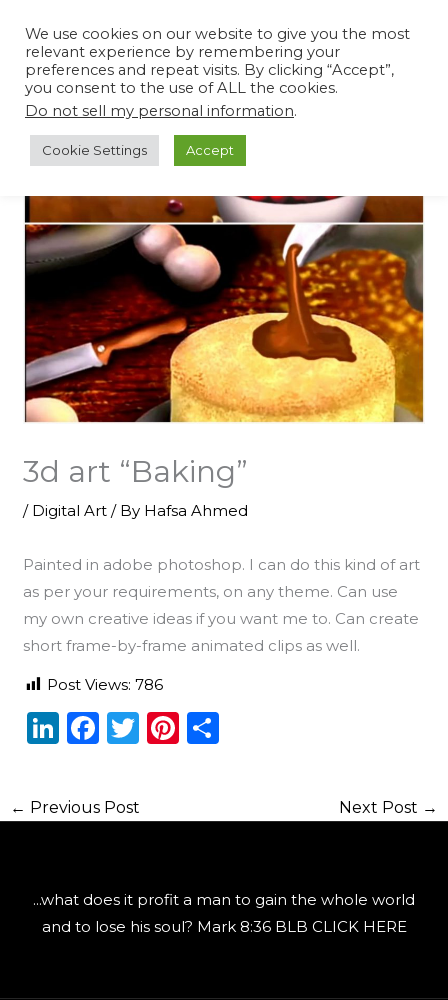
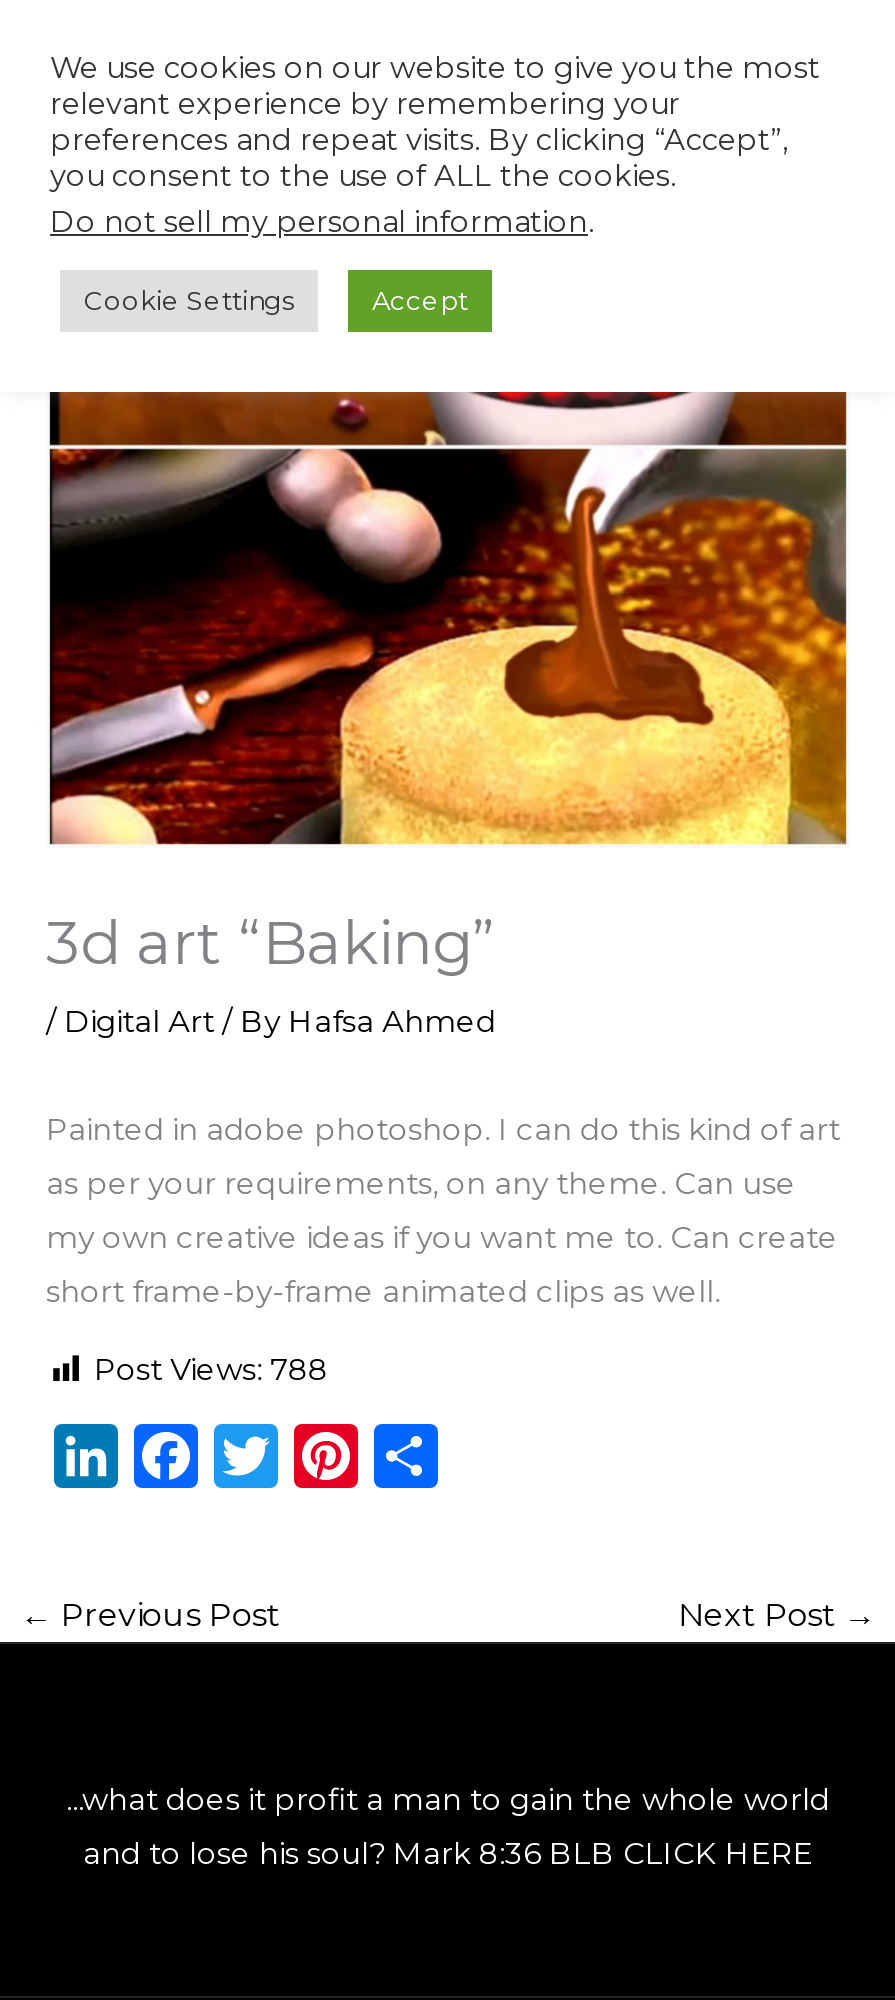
- Post Views: 786
+ Post Views: 788
